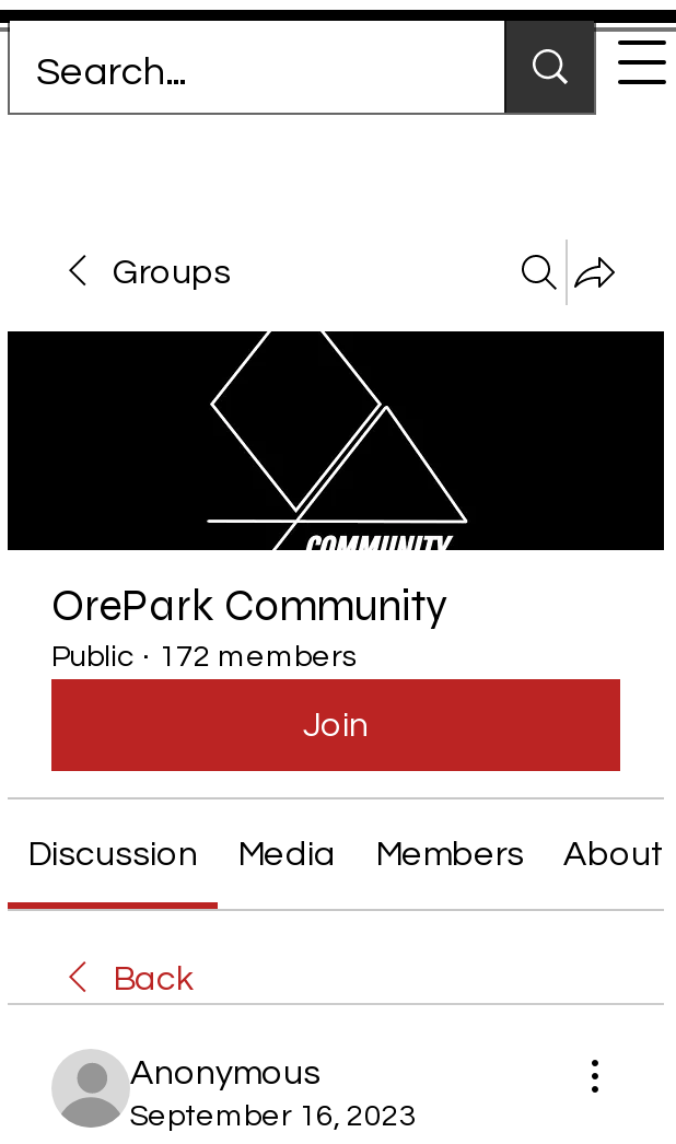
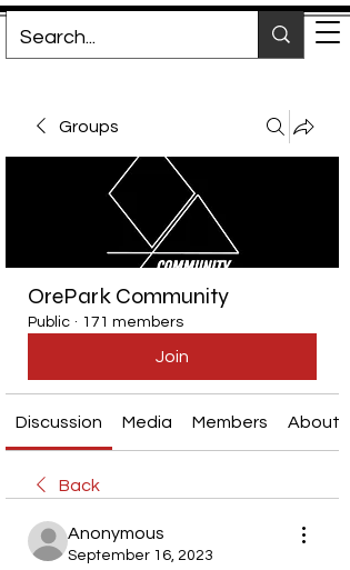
- Public · 172 members
+ Public · 171 members
